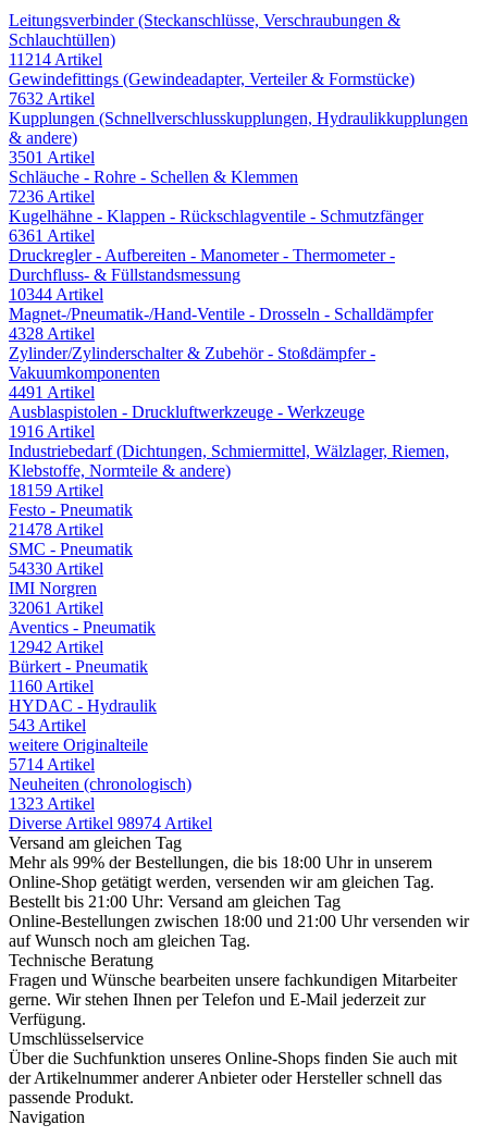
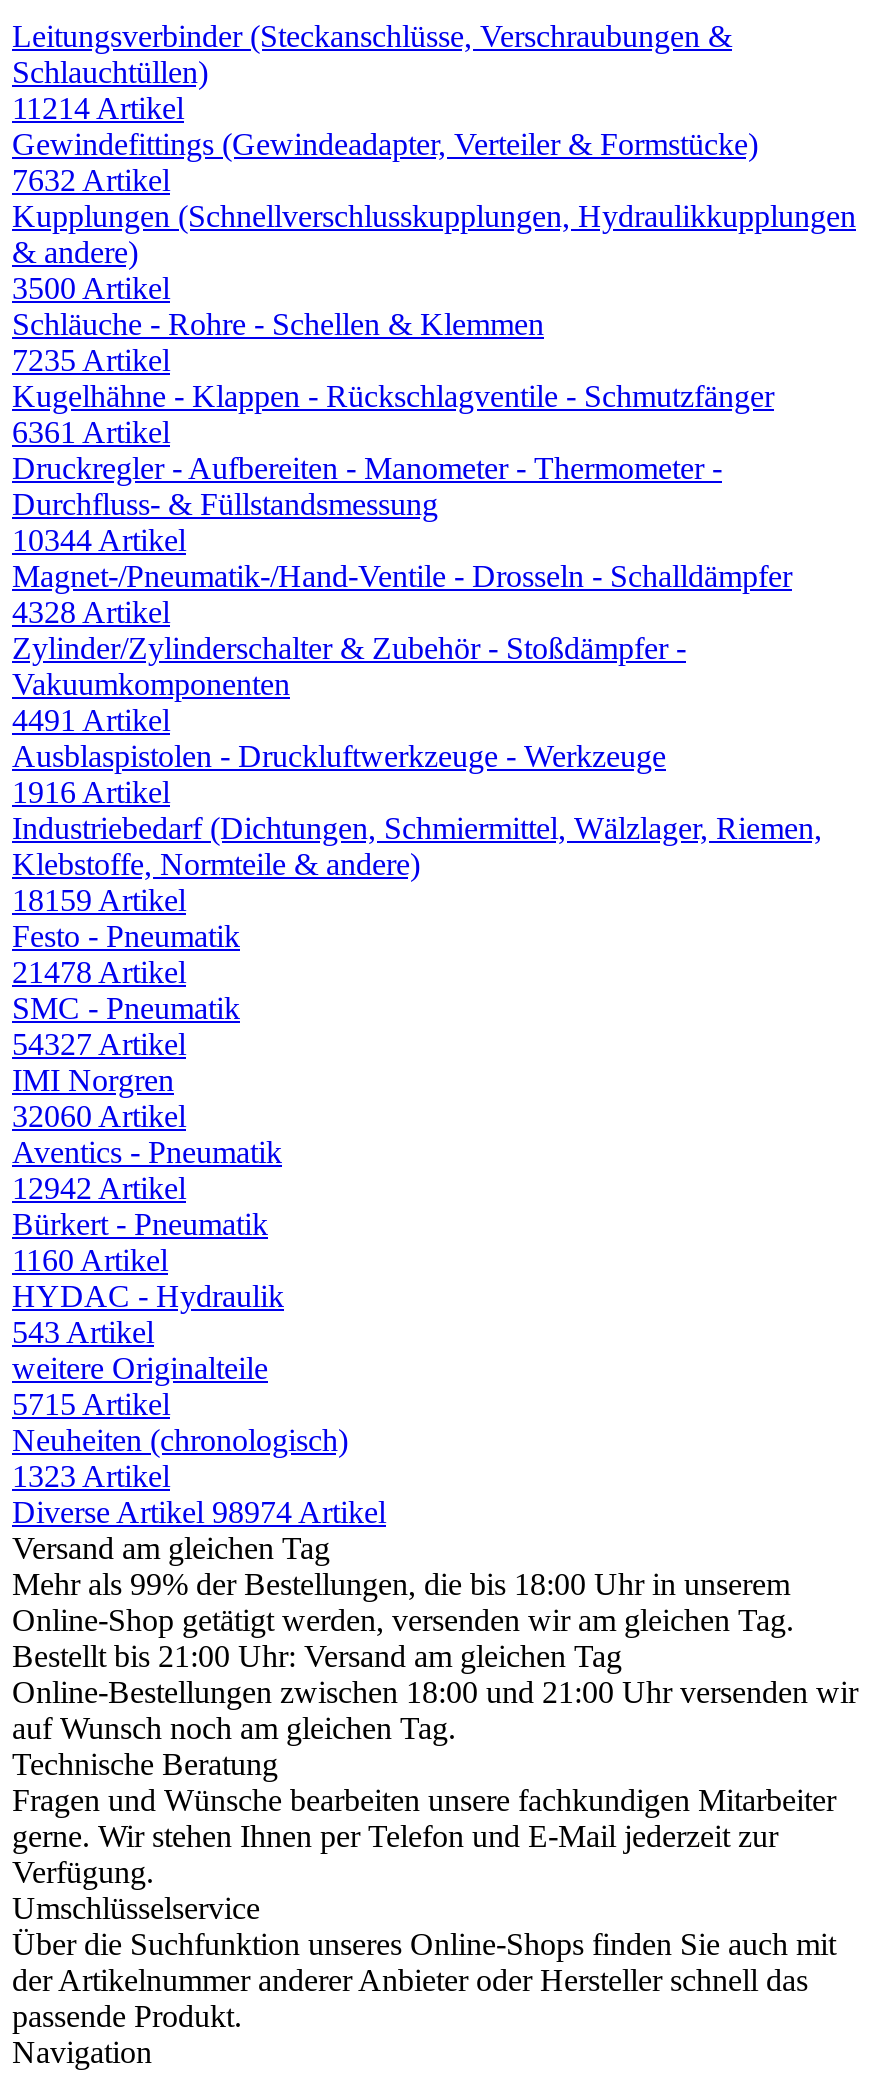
- 3501 Artikel
+ 3500 Artikel

- 7236 Artikel
+ 7235 Artikel

- 54330 Artikel
+ 54327 Artikel

- 32061 Artikel
+ 32060 Artikel

- 5714 Artikel
+ 5715 Artikel
